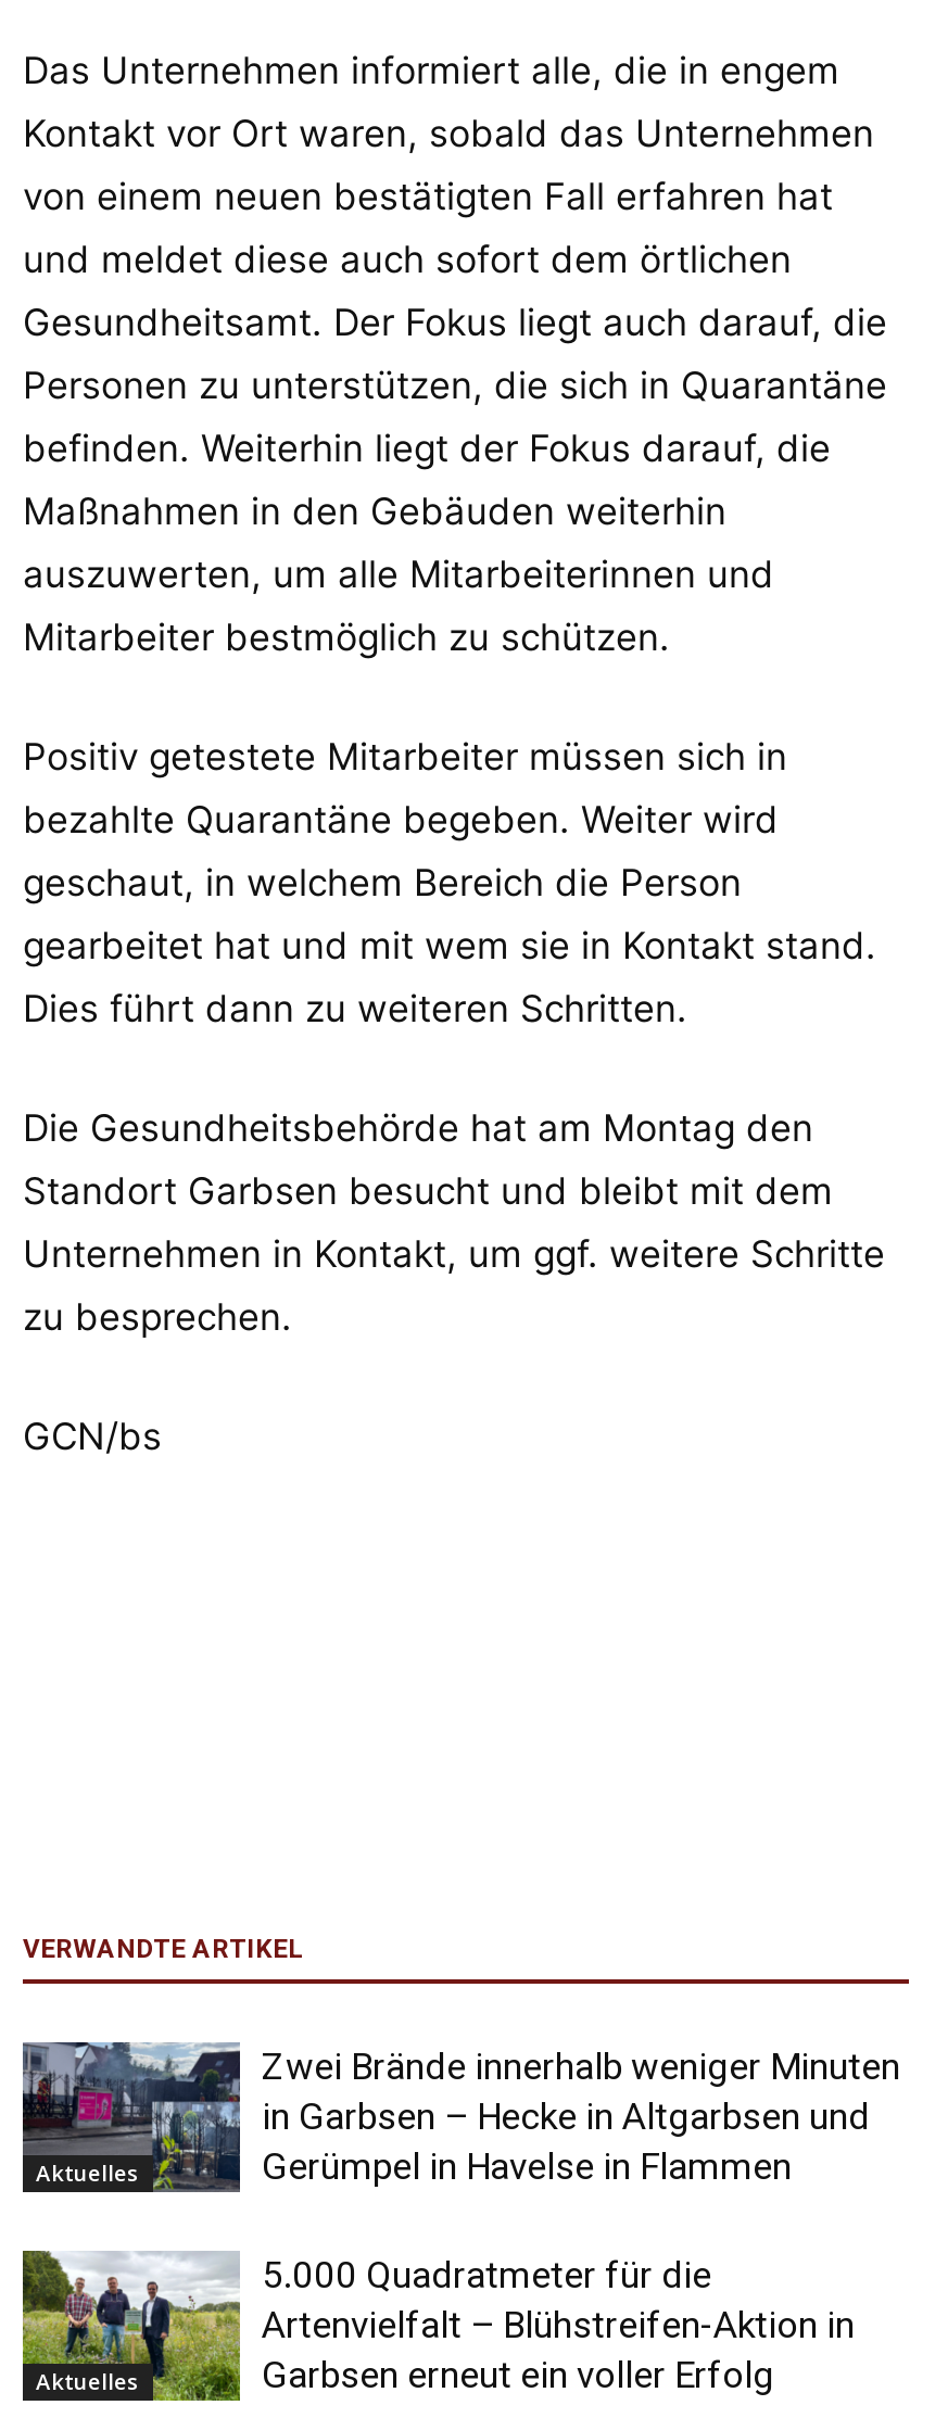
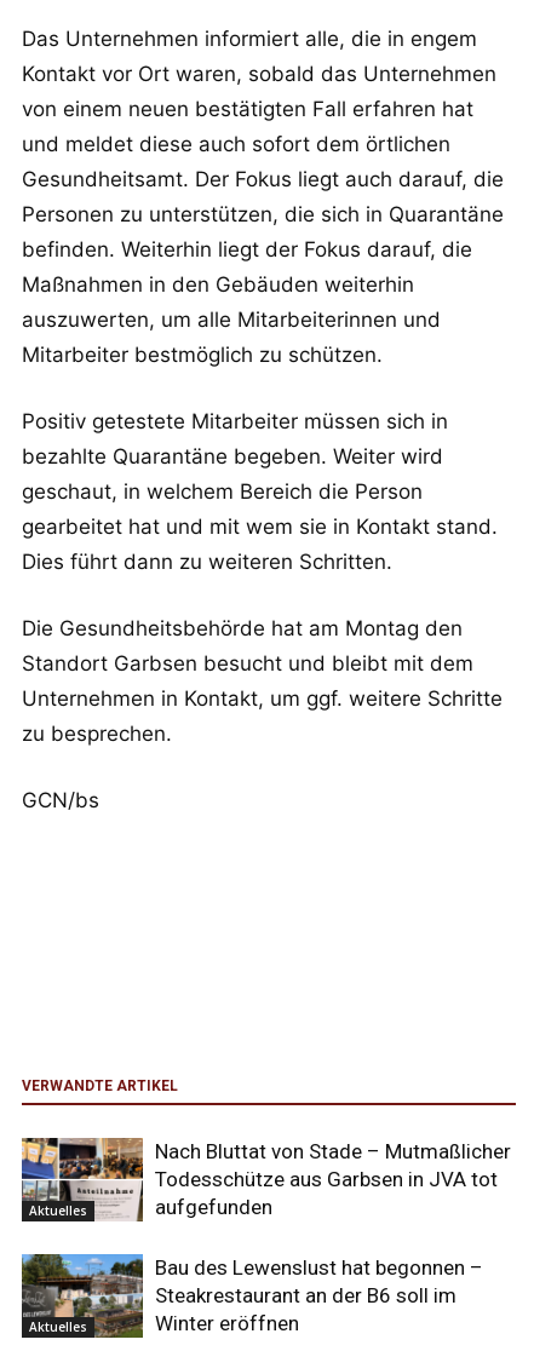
- [image]
- Zwei Brände innerhalb weniger Minuten
- in Garbsen – Hecke in Altgarbsen und
- Gerümpel in Havelse in Flammen
+ [image]
+ Nach Bluttat von Stade – Mutmaßlicher
+ Todesschütze aus Garbsen in JVA tot
+ aufgefunden

- [image]
- 5.000 Quadratmeter für die
- Artenvielfalt – Blühstreifen-Aktion in
- Garbsen erneut ein voller Erfolg
+ [image]
+ Bau des Lewenslust hat begonnen –
+ Steakrestaurant an der B6 soll im
+ Winter eröffnen
